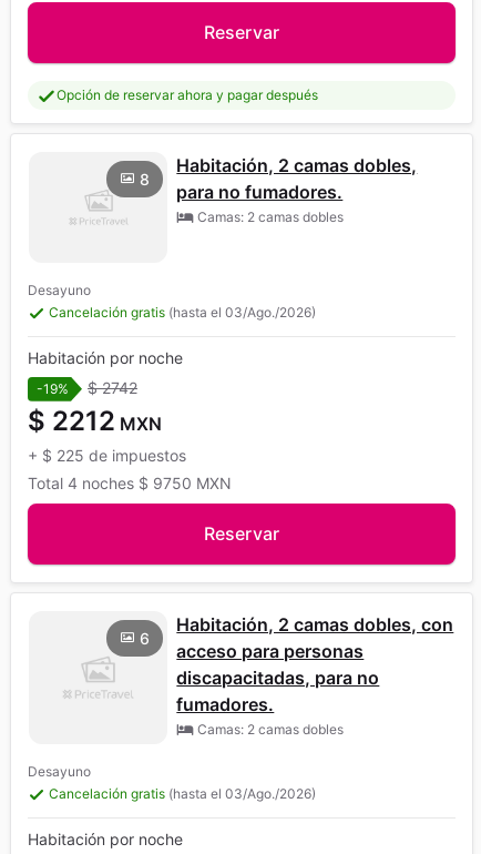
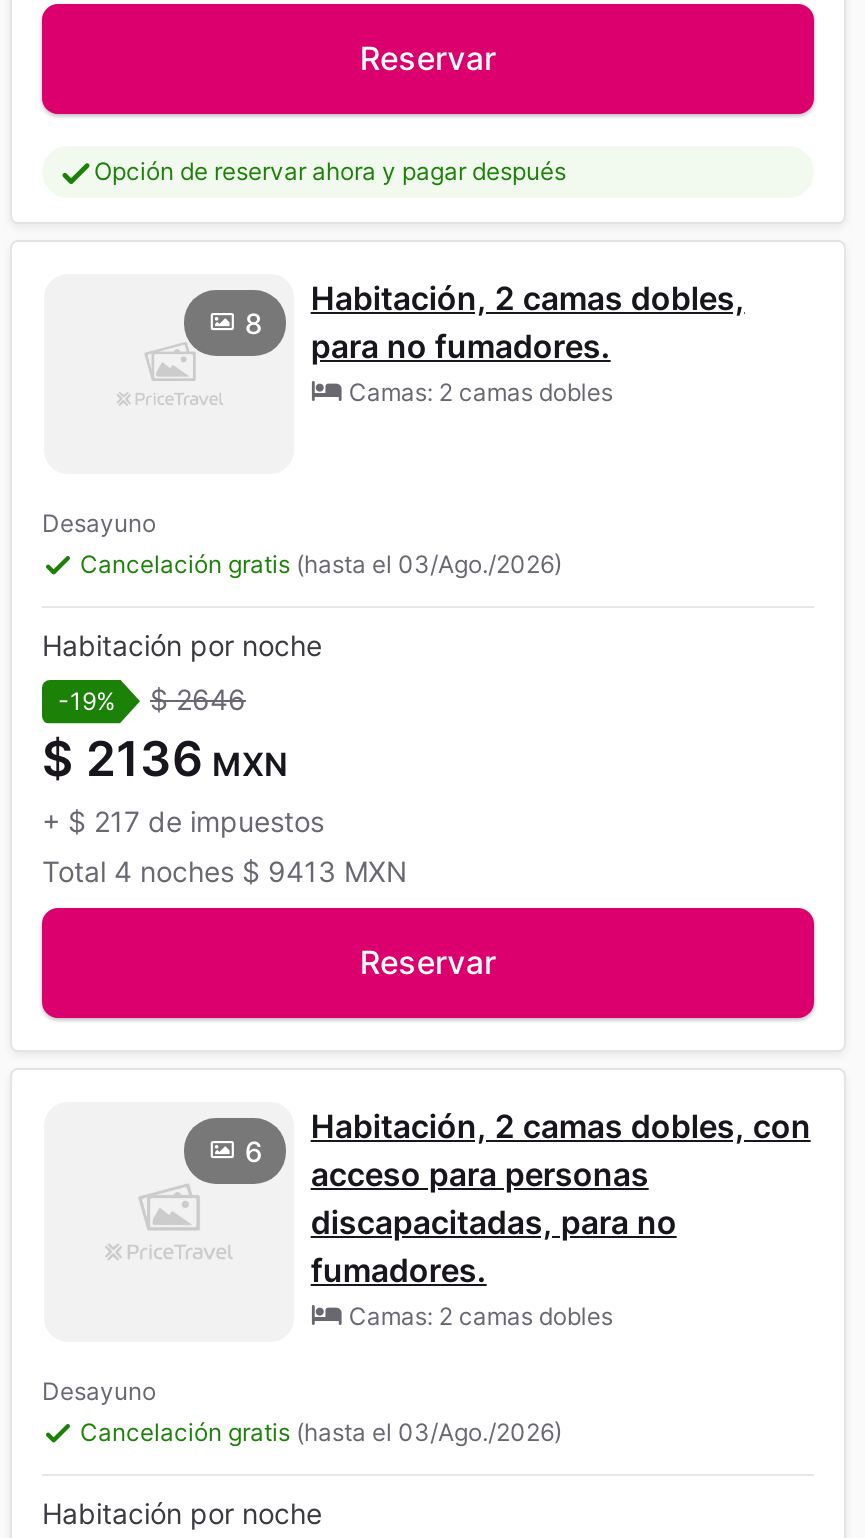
- -19% $ 2742
+ -19% $ 2646

- $ 2212 MXN
+ $ 2136 MXN

- + $ 225 de impuestos
+ + $ 217 de impuestos

- Total 4 noches $ 9750 MXN
+ Total 4 noches $ 9413 MXN
